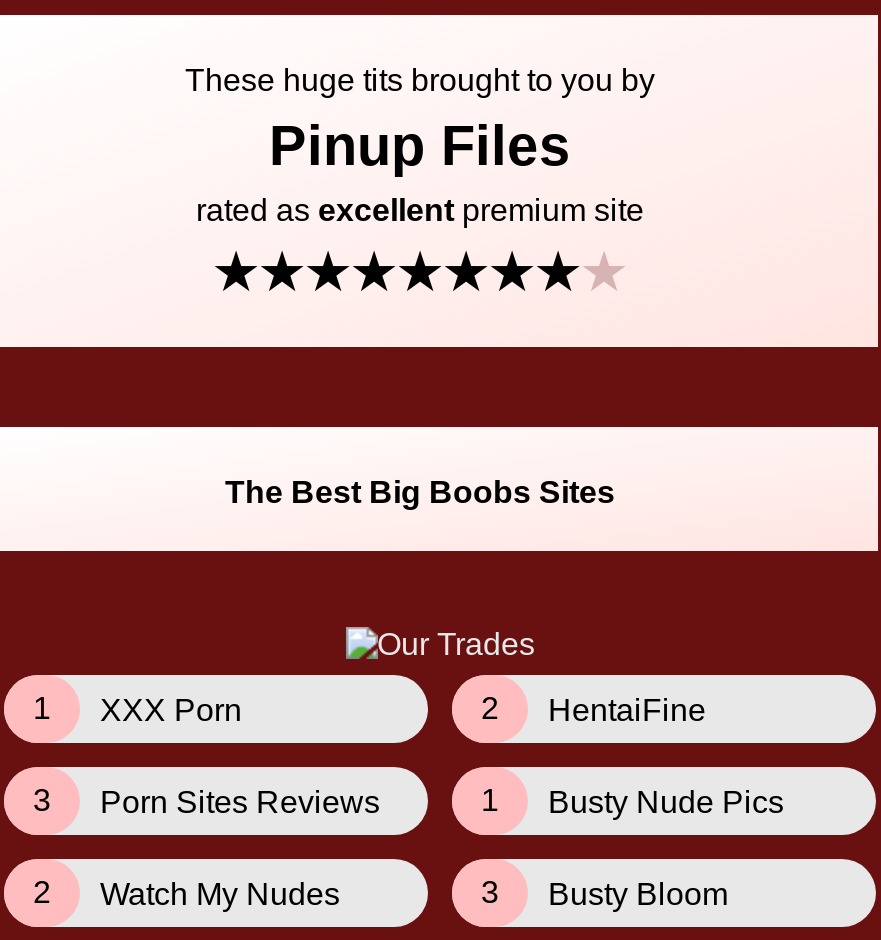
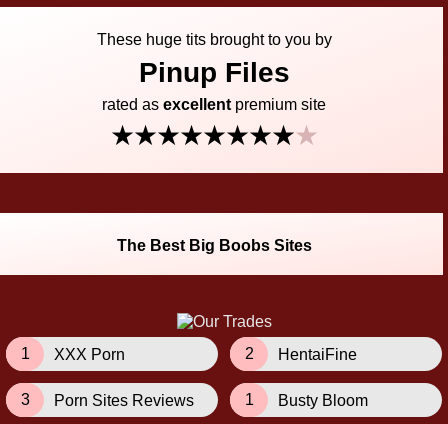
- Busty Nude Pics
- 2
- Watch My Nudes
- 3
